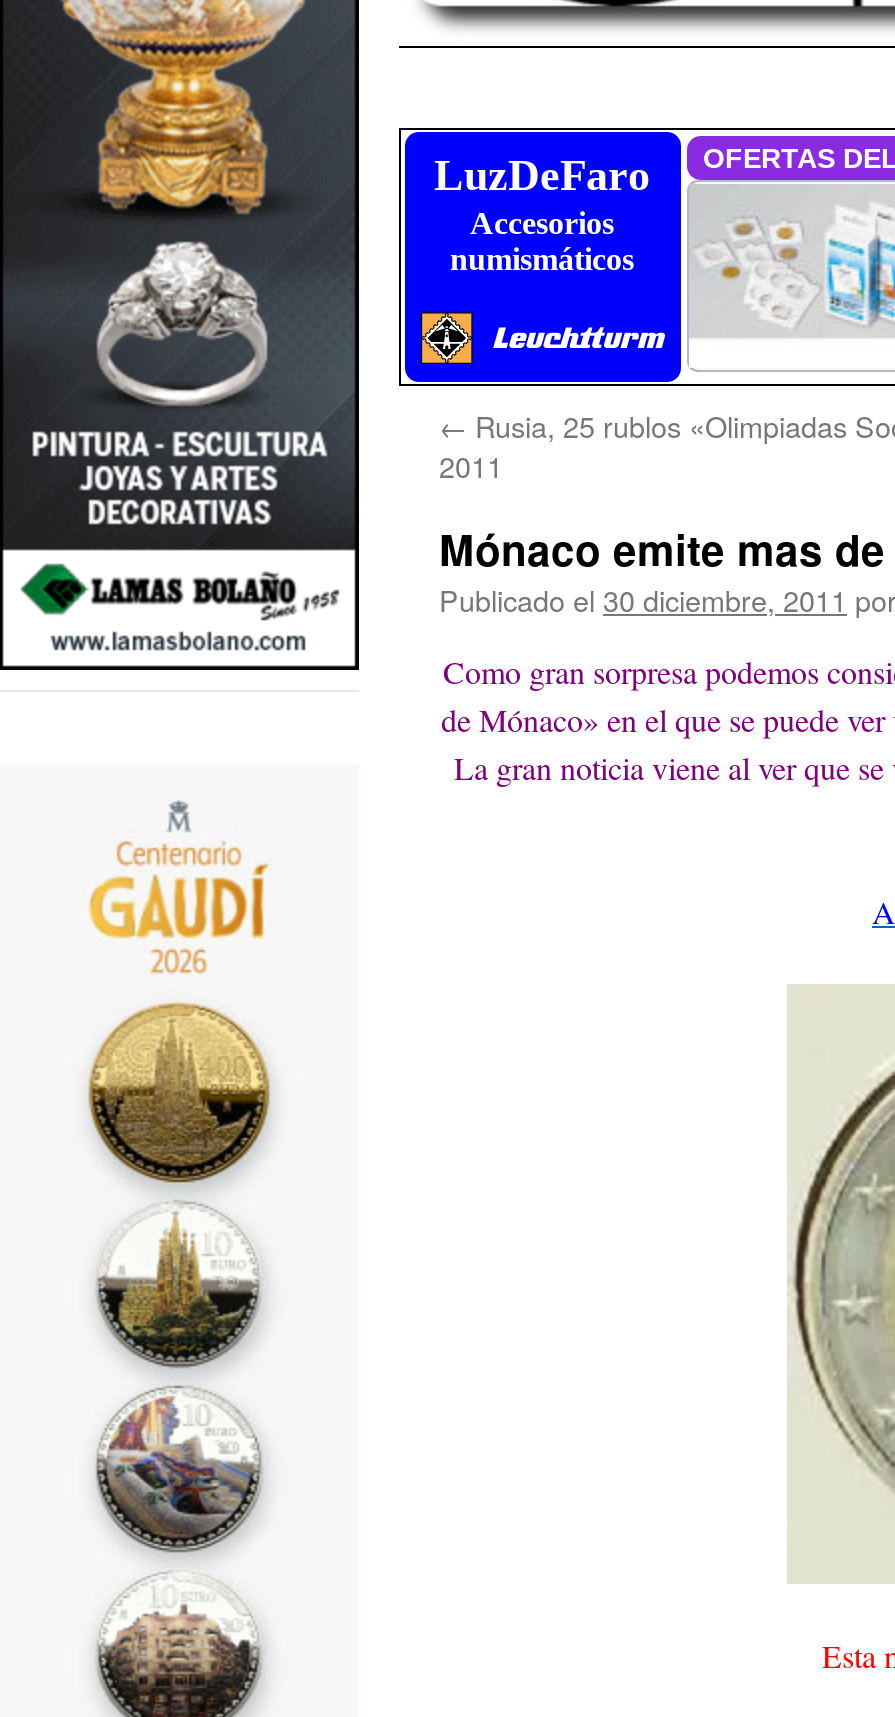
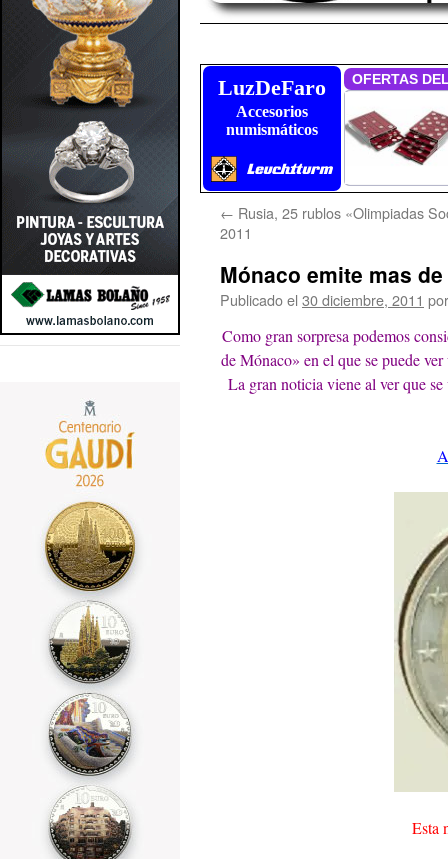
- [image]
+ [image]
